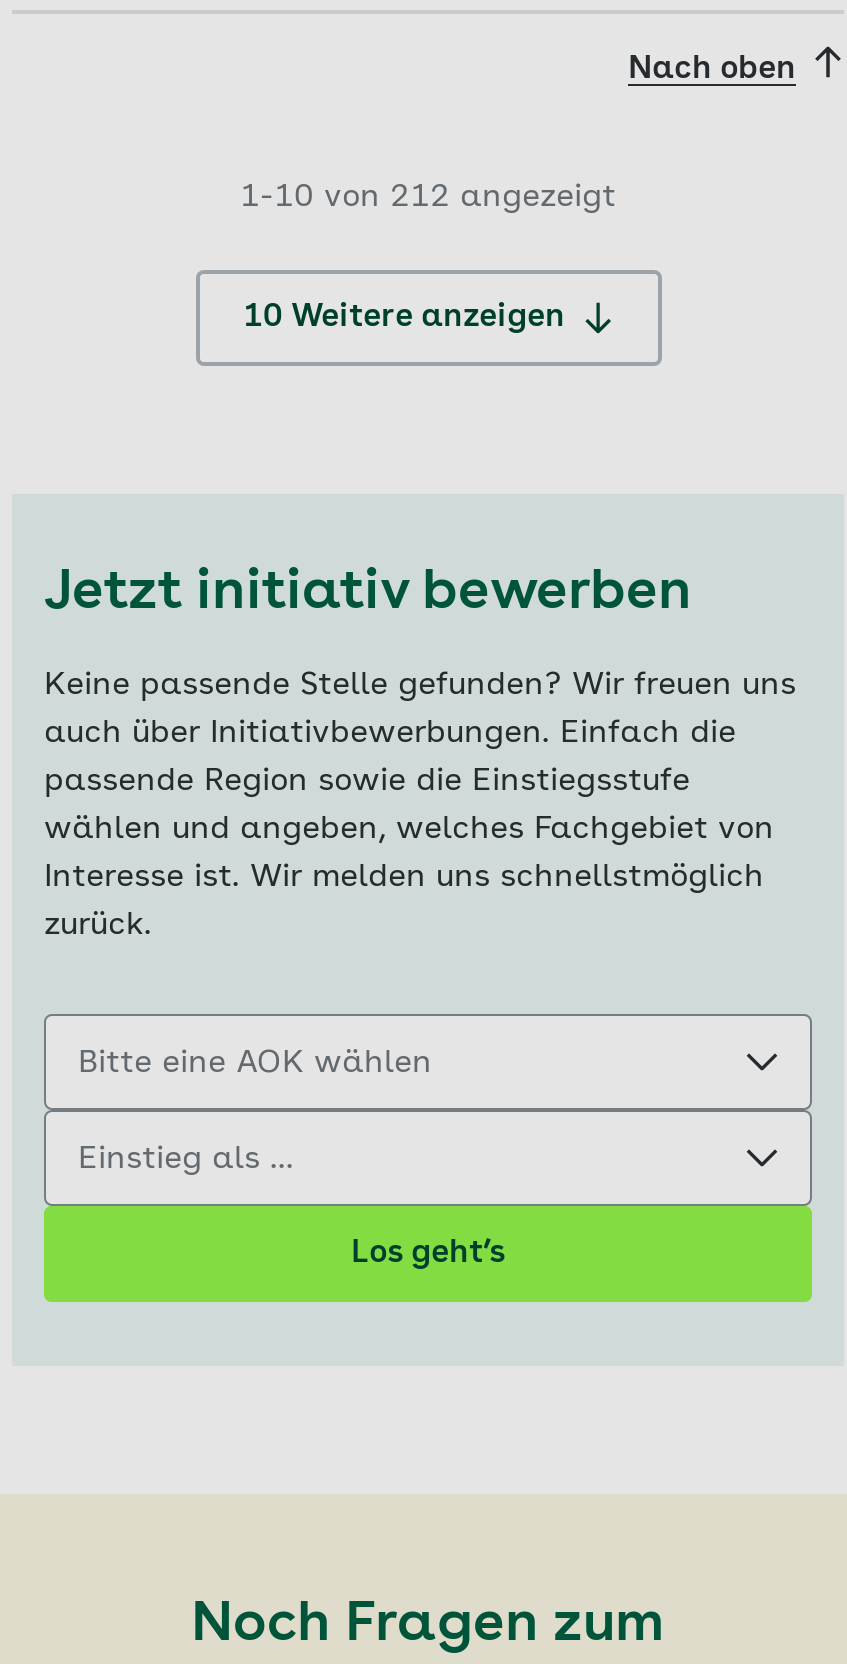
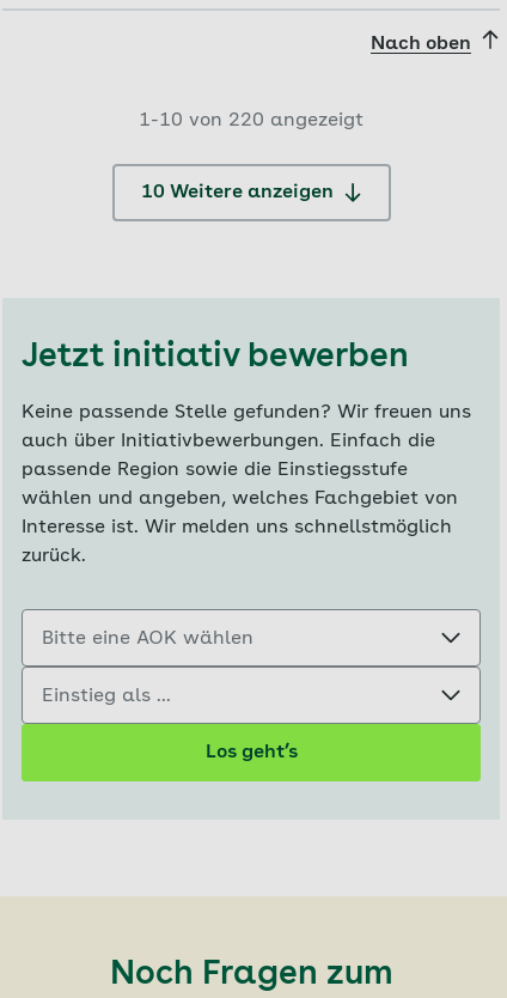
- 1-10 von 212 angezeigt
+ 1-10 von 220 angezeigt
